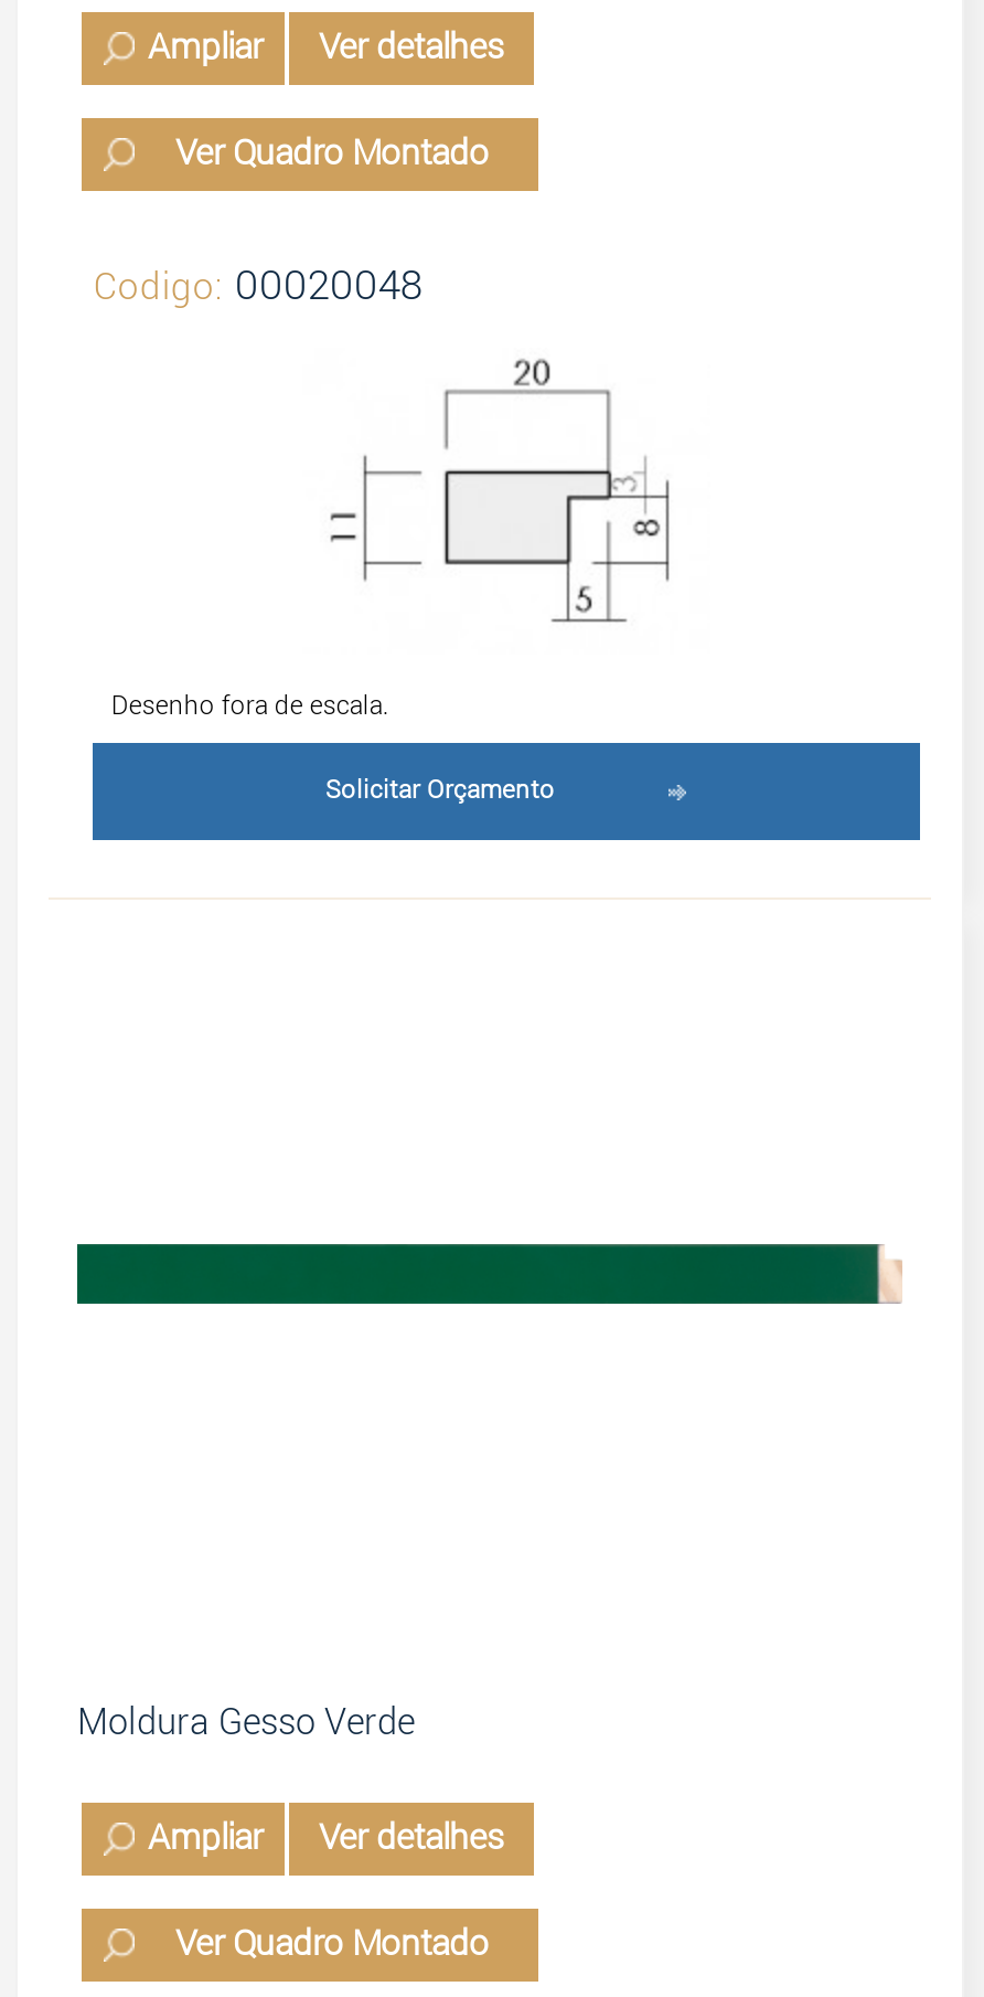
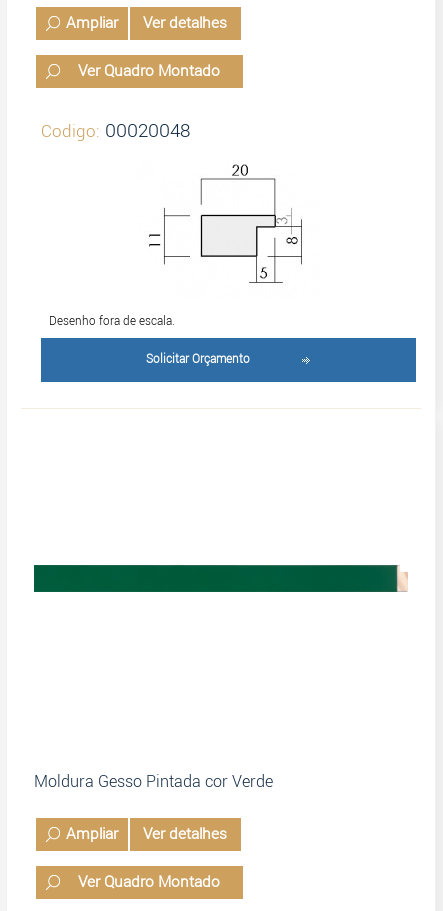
- Moldura Gesso Verde
+ Moldura Gesso Pintada cor Verde
